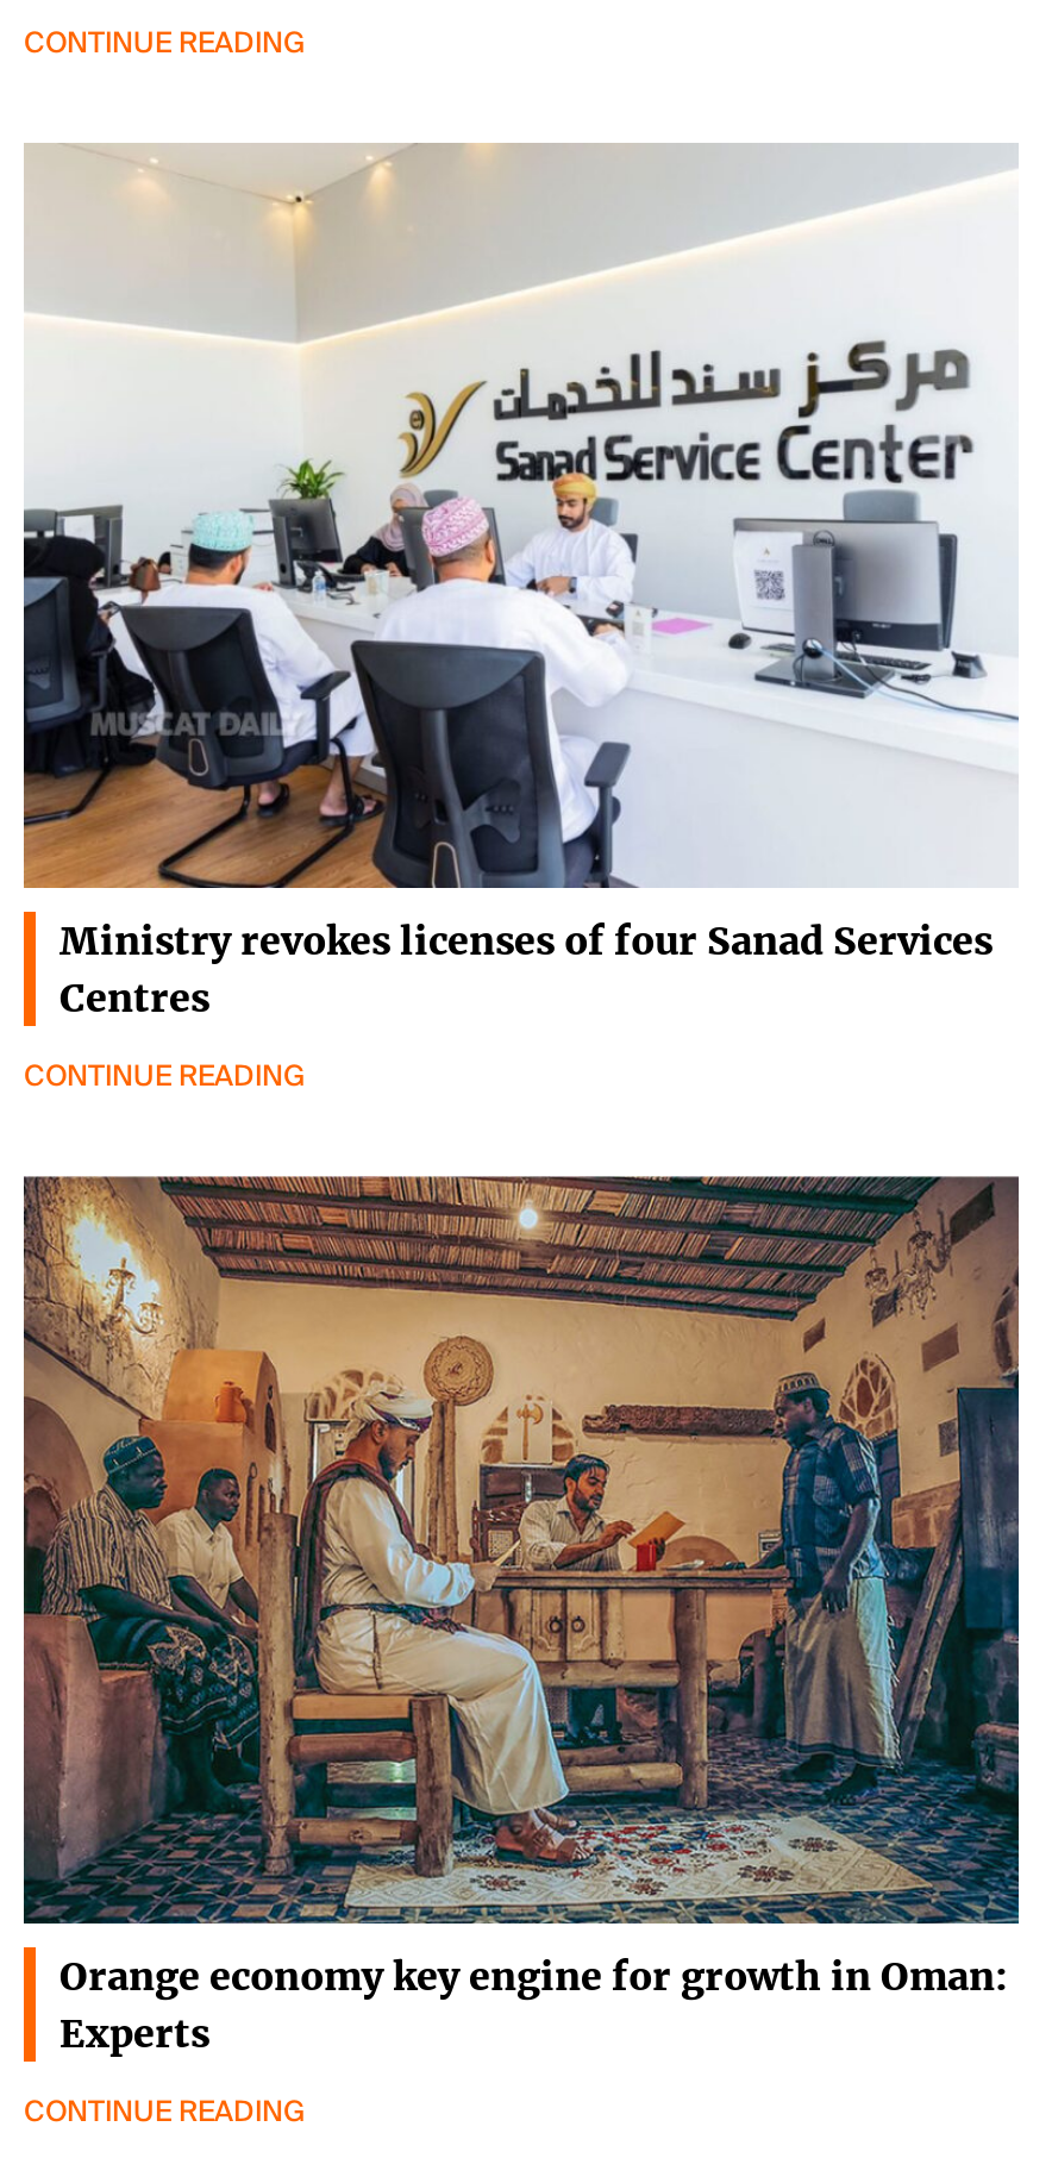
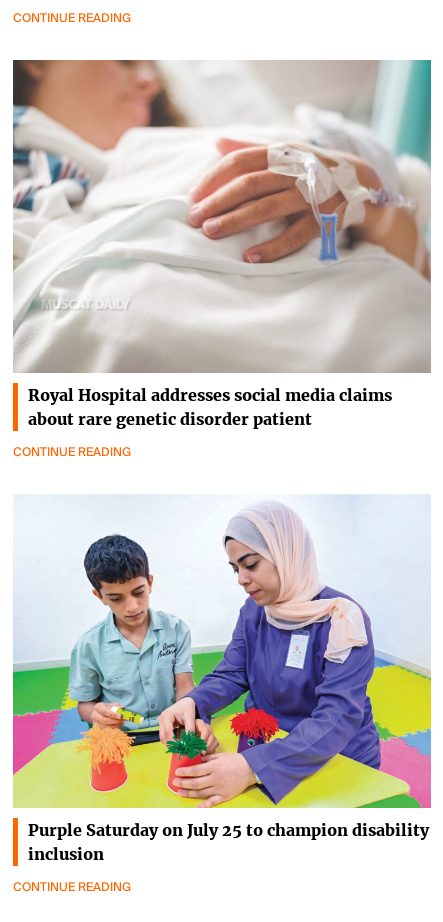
- [image]
- Ministry revokes licenses of four Sanad Services
- Centres
+ [image]
+ Royal Hospital addresses social media claims
+ about rare genetic disorder patient

- [image]
- Orange economy key engine for growth in Oman:
- Experts
+ [image]
+ Purple Saturday on July 25 to champion disability
+ inclusion
